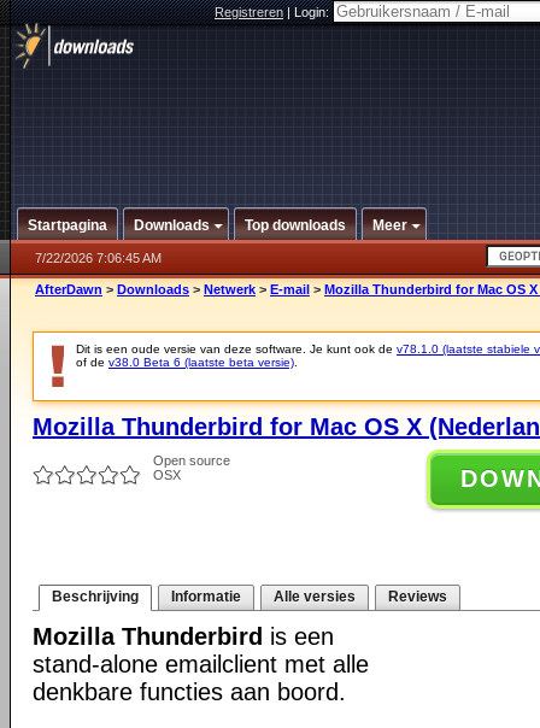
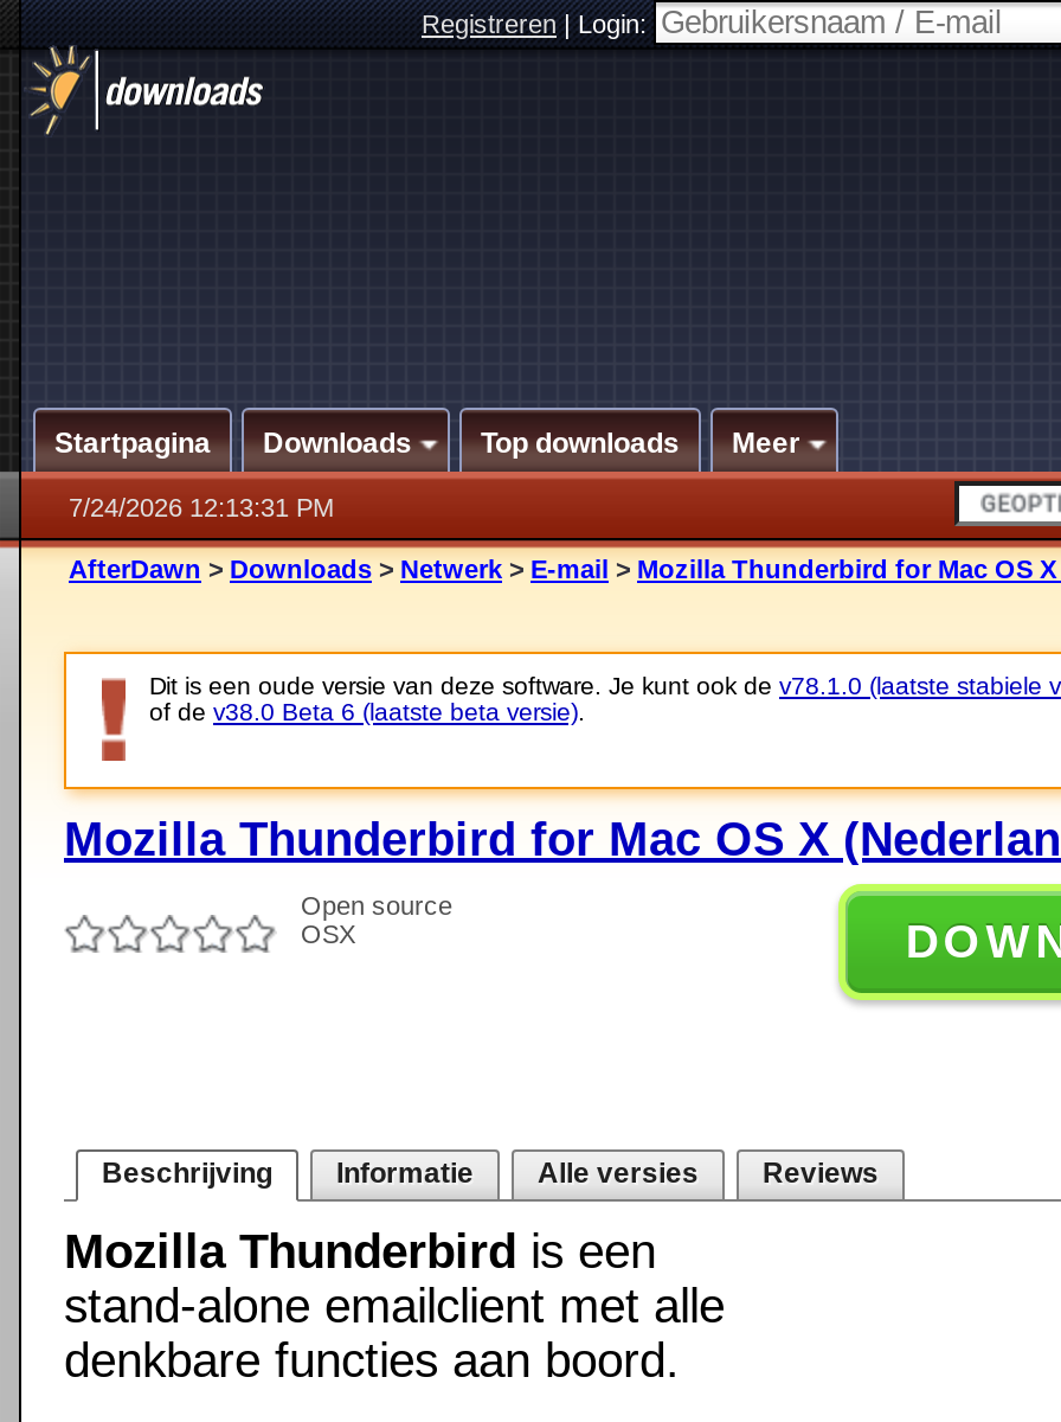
- 7/22/2026 7:06:45 AM
+ 7/24/2026 12:13:31 PM
